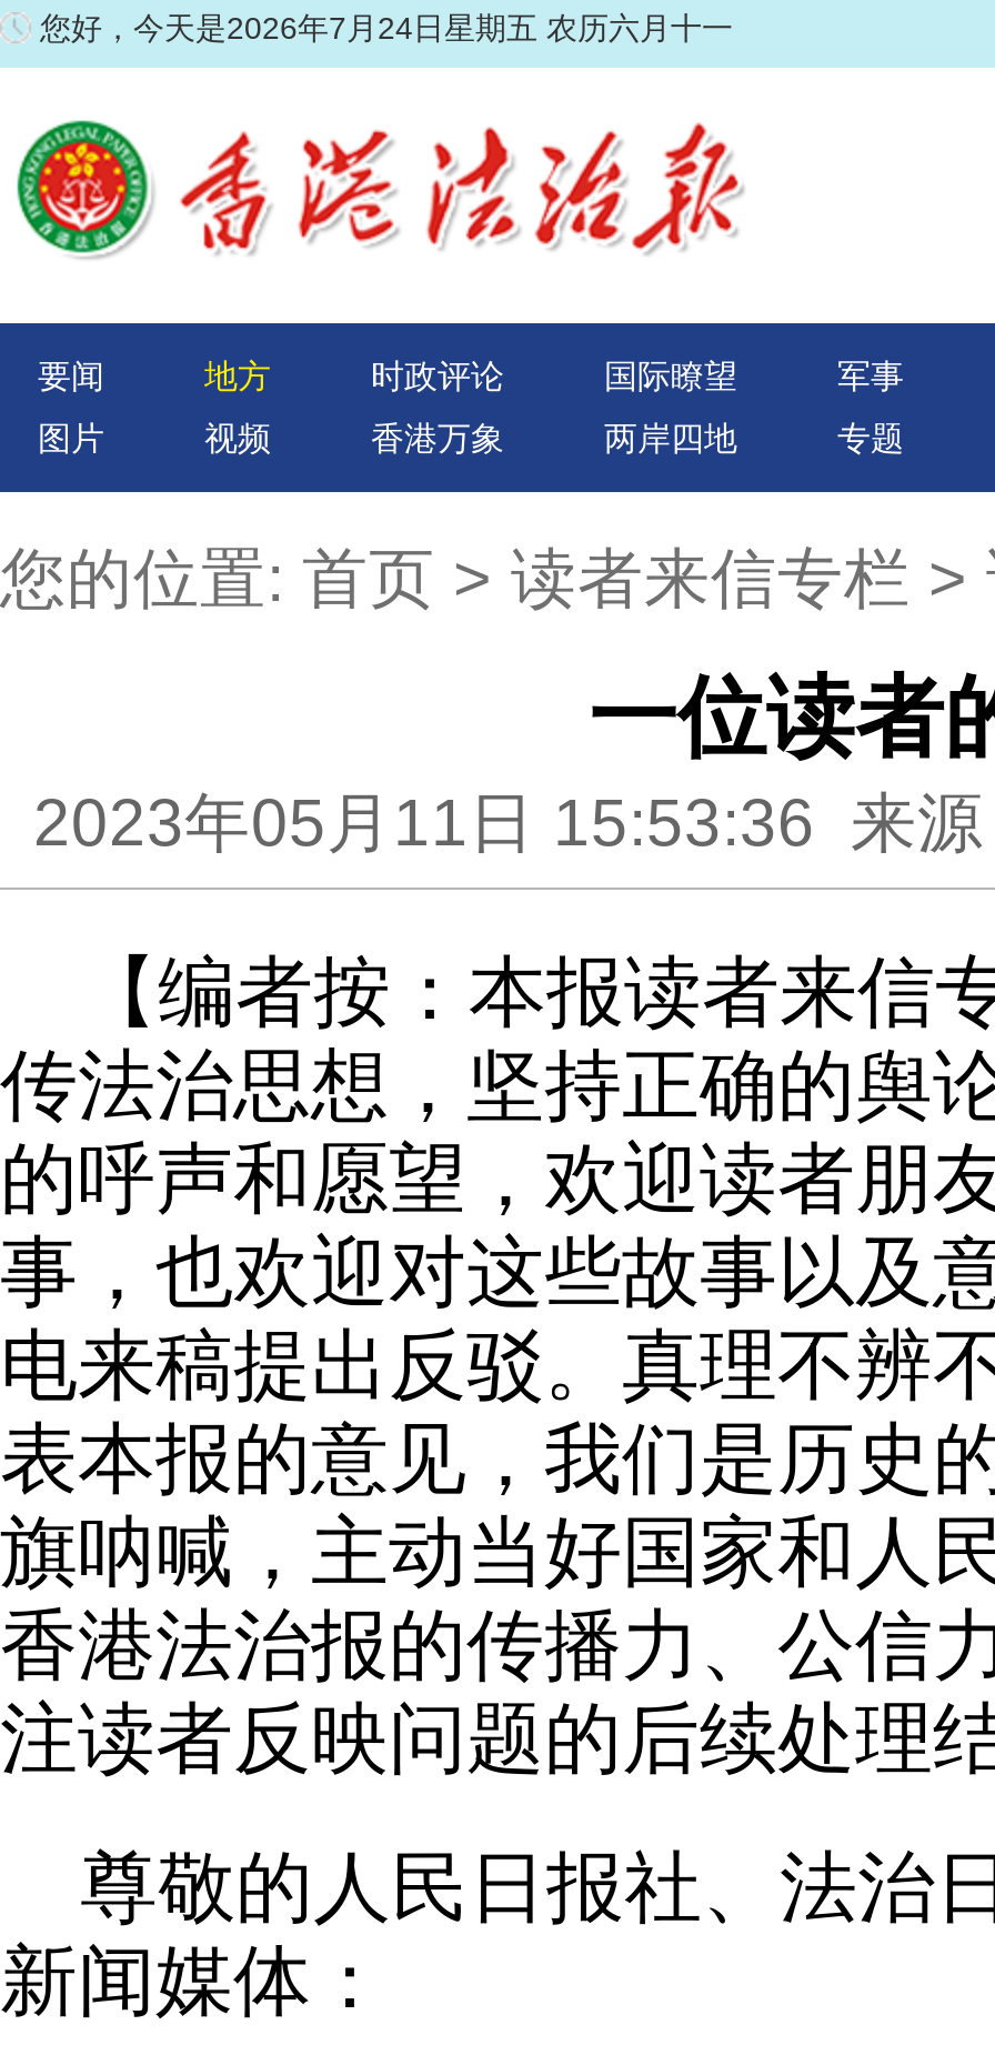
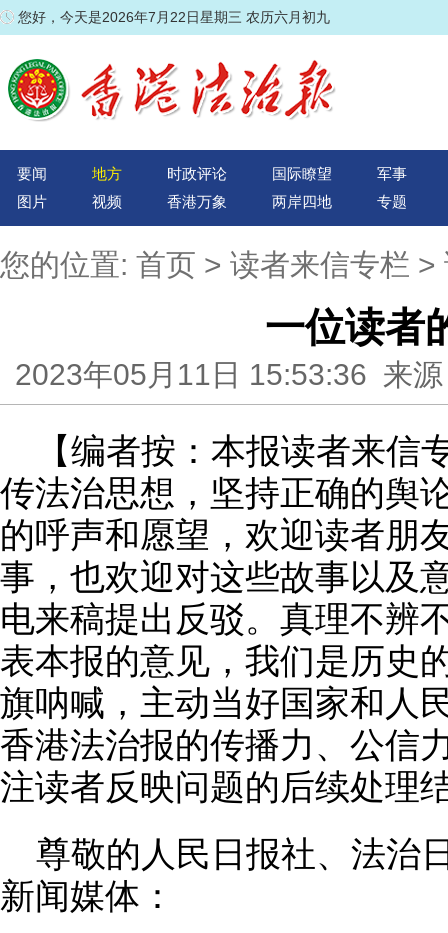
- 您好，今天是2026年7月24日星期五 农历六月十一
+ 您好，今天是2026年7月22日星期三 农历六月初九
